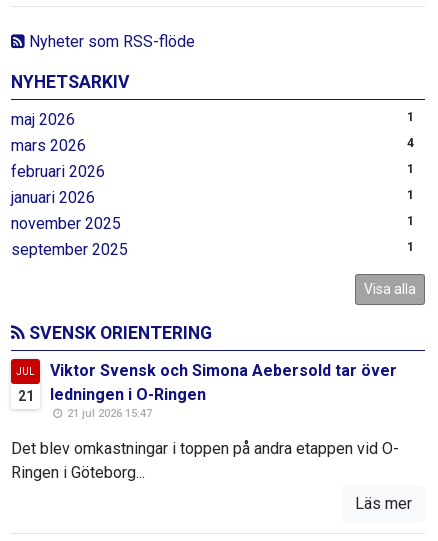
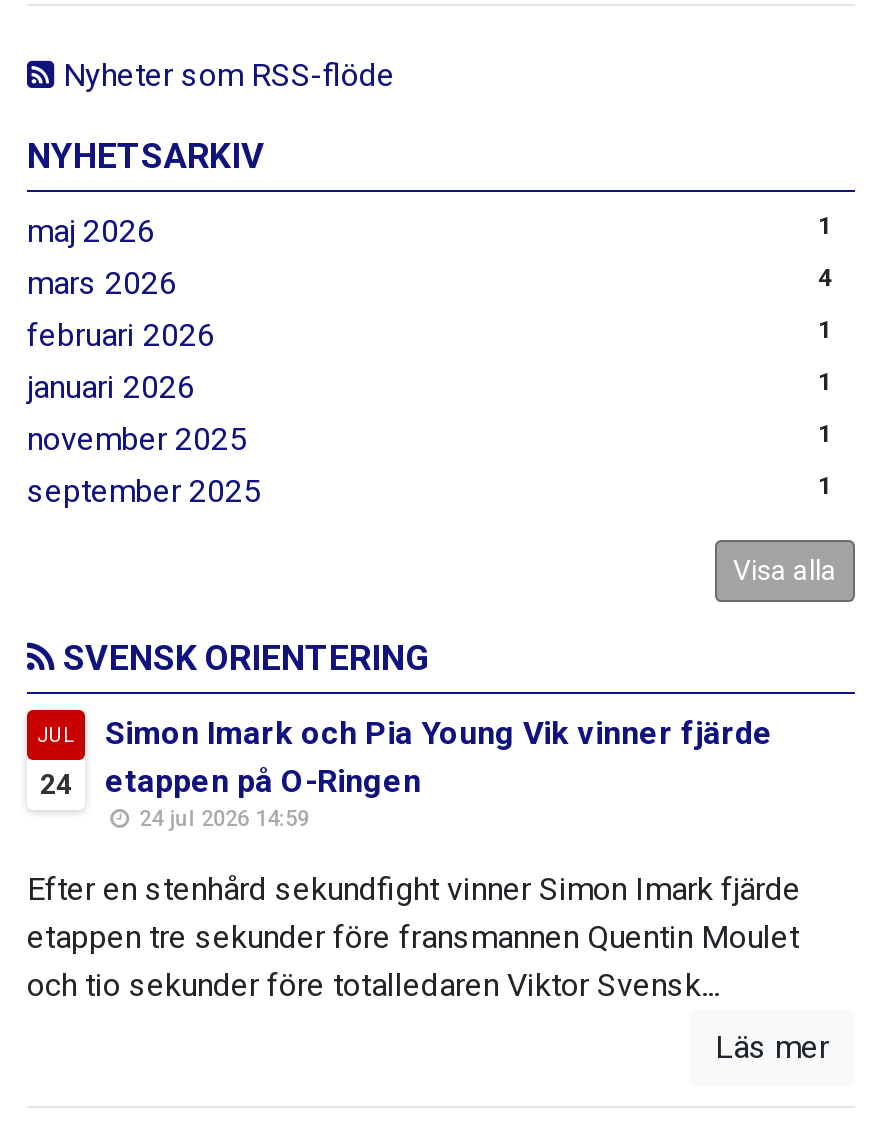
- Viktor Svensk och Simona Aebersold tar över
- ledningen i O-Ringen
- 21 jul 2026 15:47
+ Simon Imark och Pia Young Vik vinner fjärde
+ etappen på O-Ringen
+ 24 jul 2026 14:59

- 21
+ 24

- Det blev omkastningar i toppen på andra etappen vid O-
- Ringen i Göteborg...
+ Efter en stenhård sekundfight vinner Simon Imark fjärde
+ etappen tre sekunder före fransmannen Quentin Moulet
+ och tio sekunder före totalledaren Viktor Svensk...
